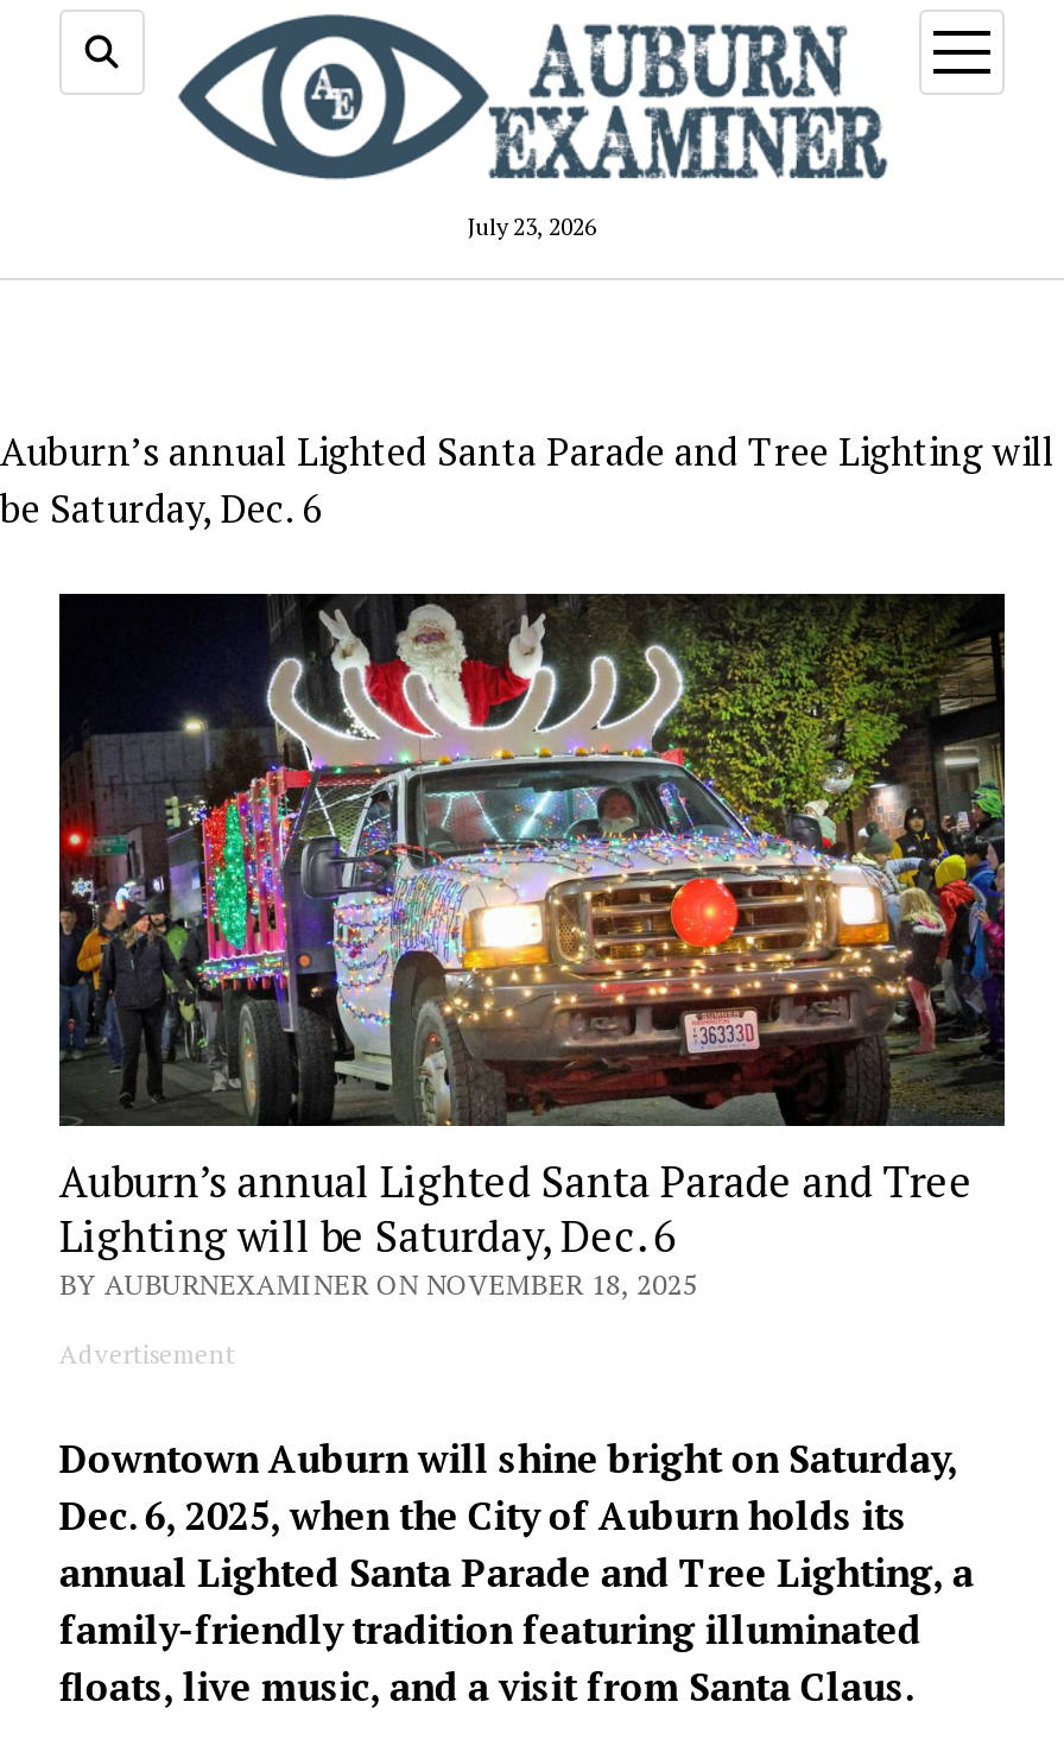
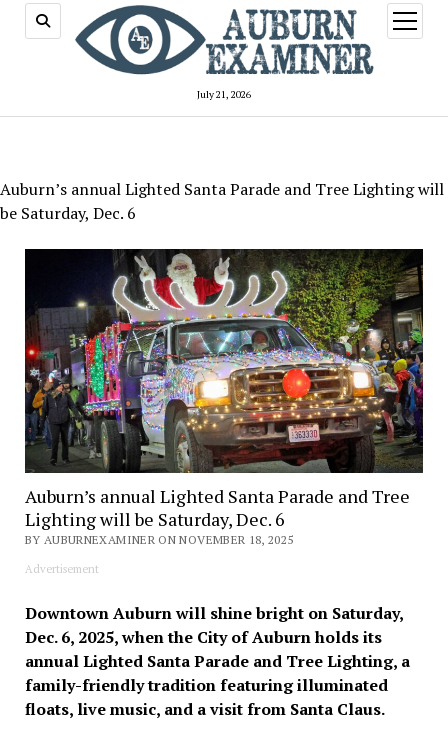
- July 23, 2026
+ July 21, 2026
